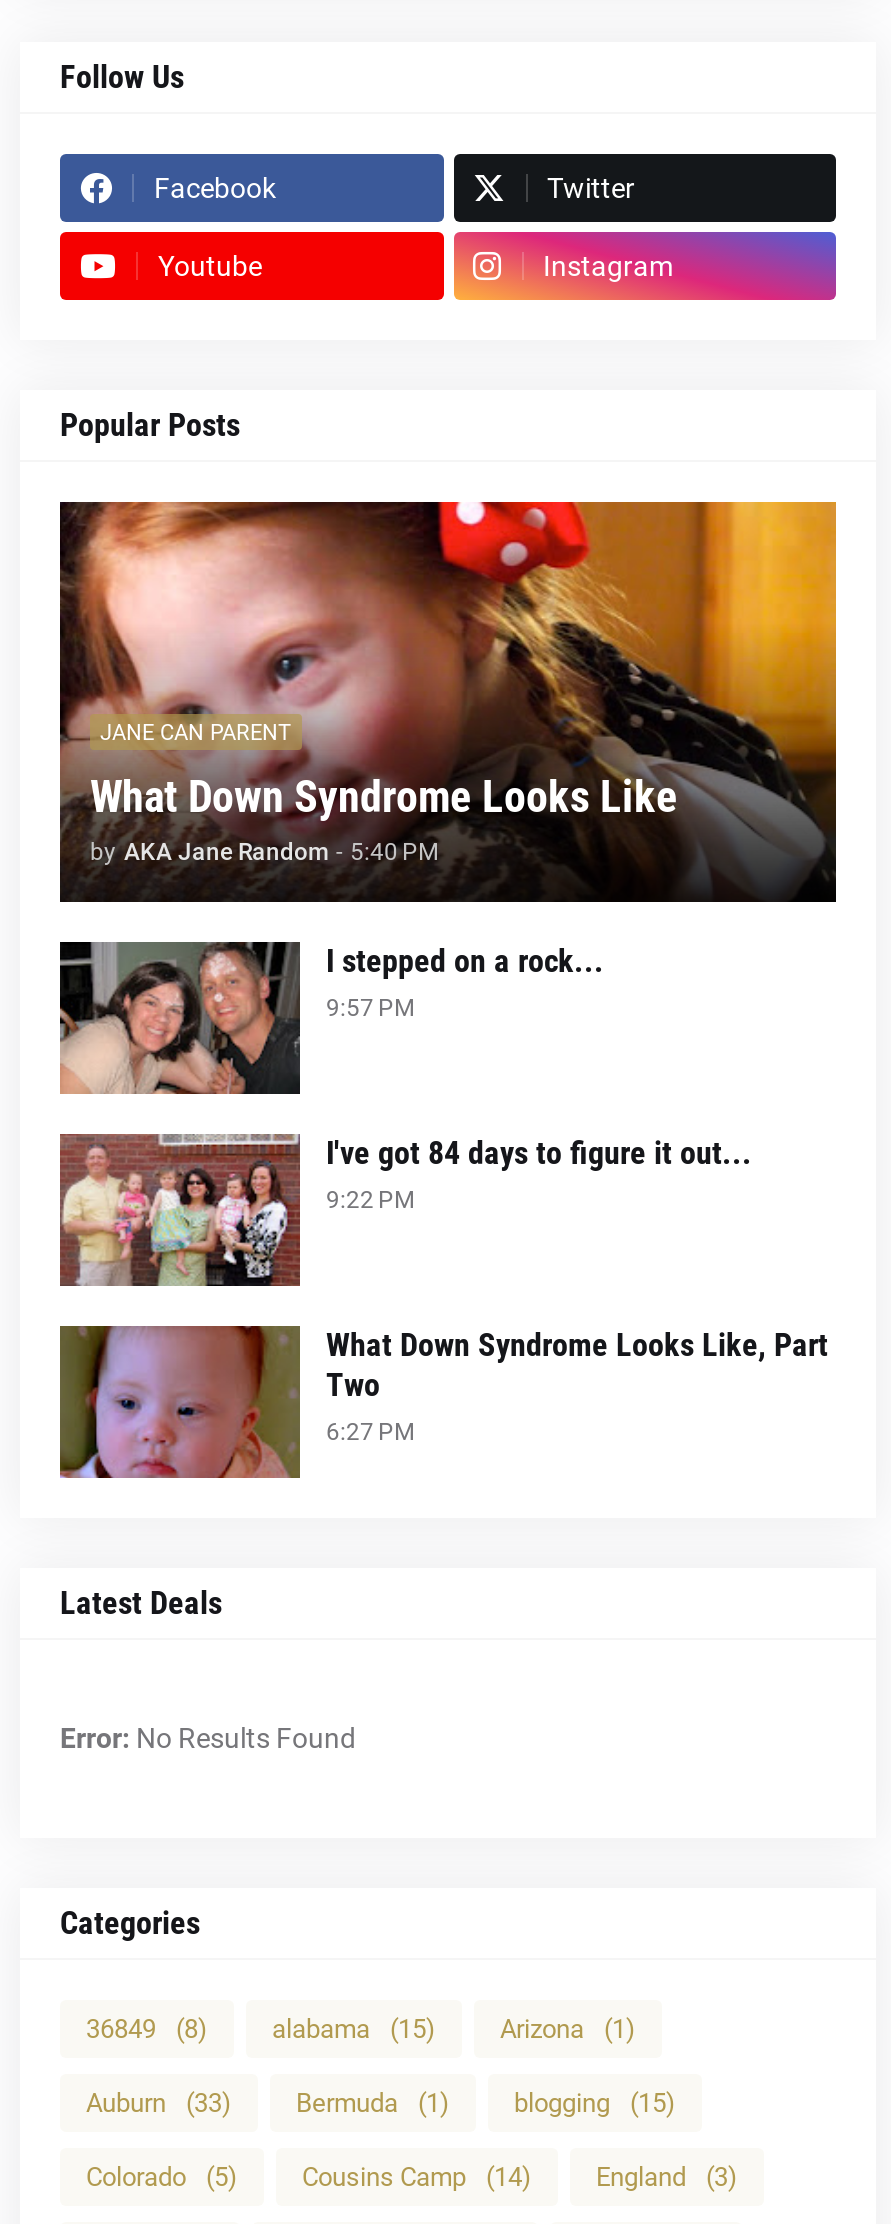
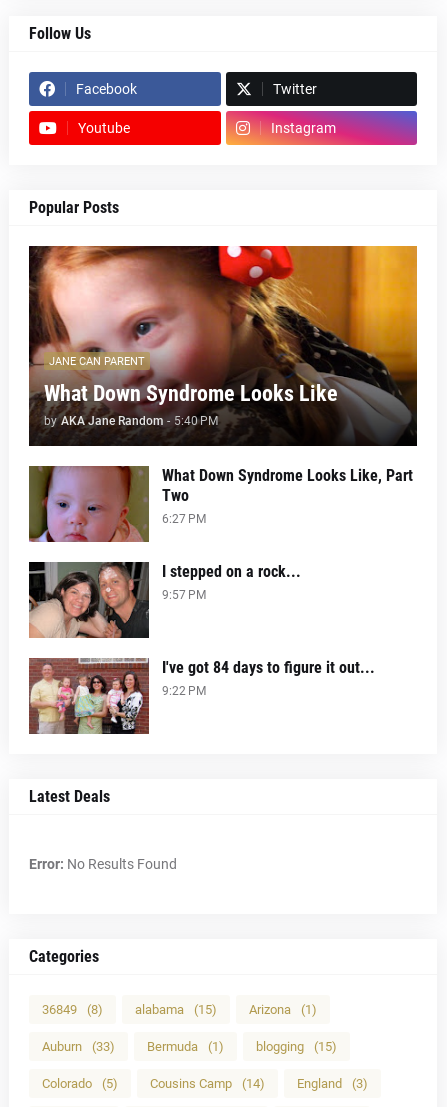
moved down: [image] | I stepped on a rock... | 9:57 PM | I've got 84 days to figure it out... | 9:22 PM

moved up: [image] | What Down Syndrome Looks Like, Part | Two | 6:27 PM
